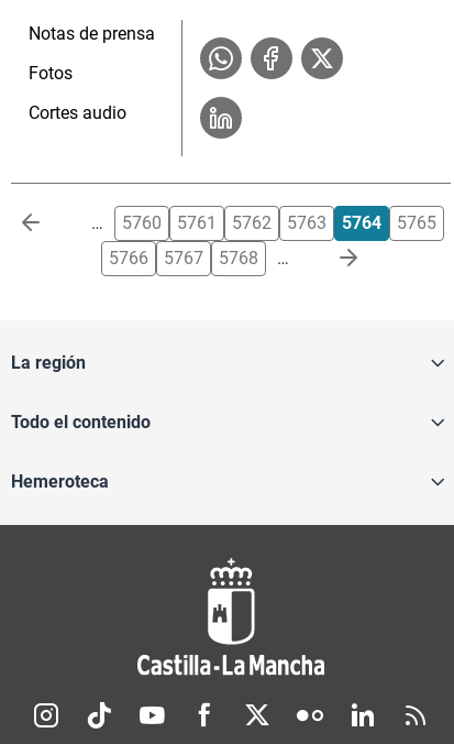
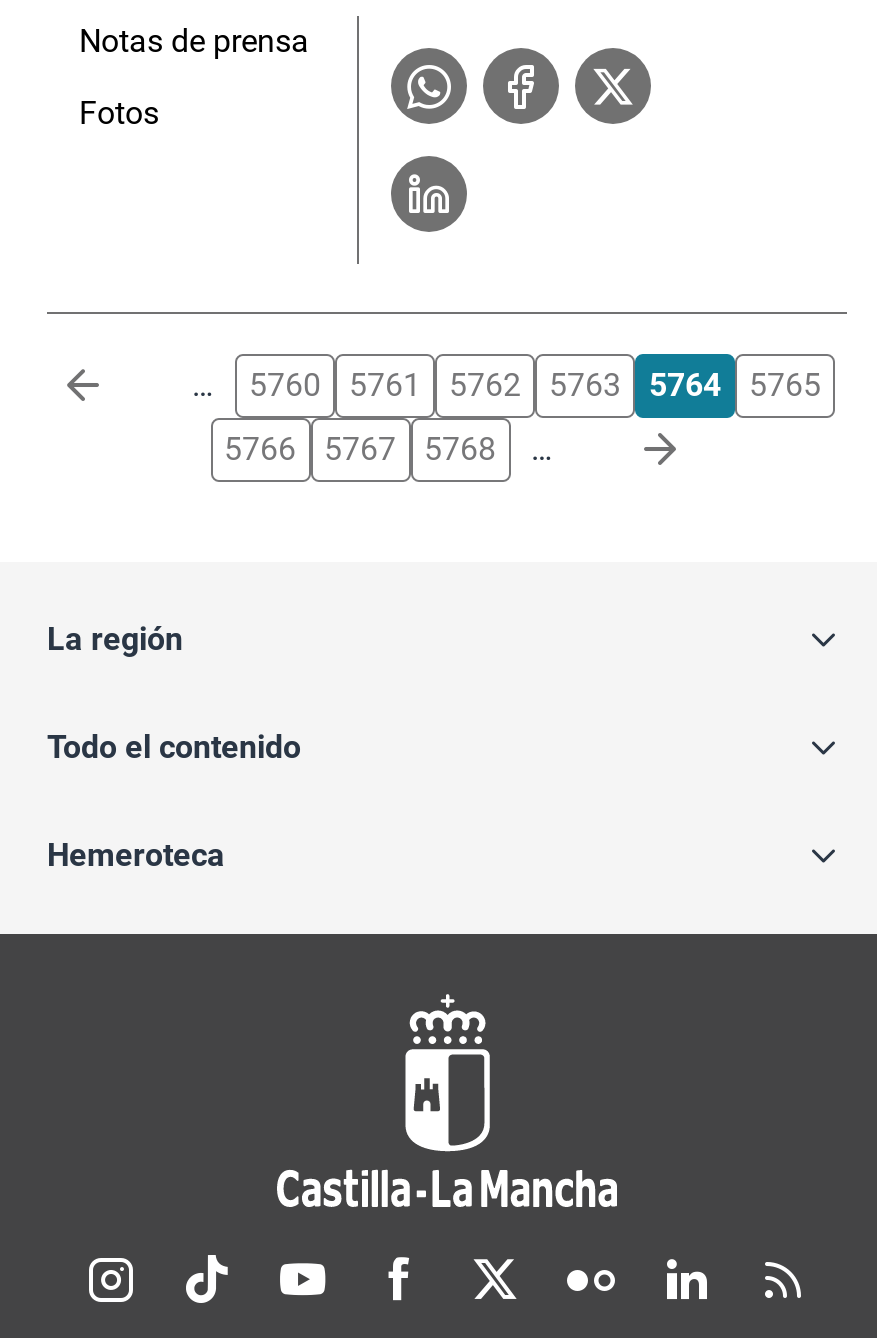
- Cortes audio
